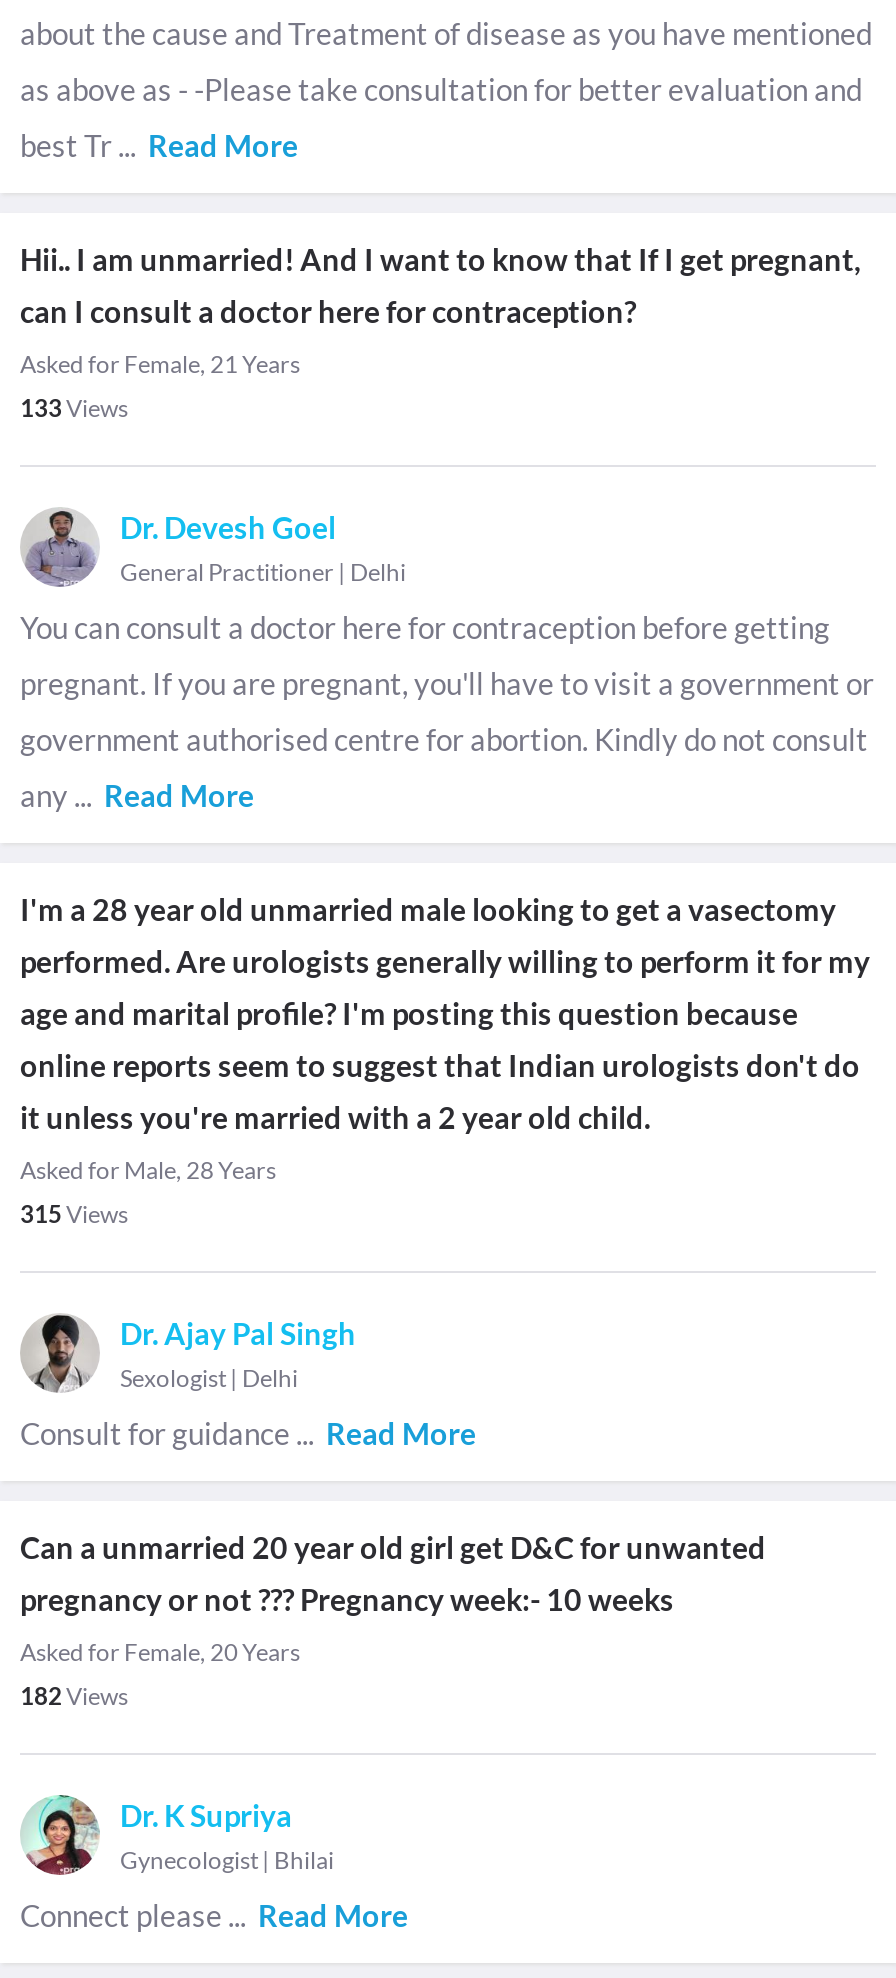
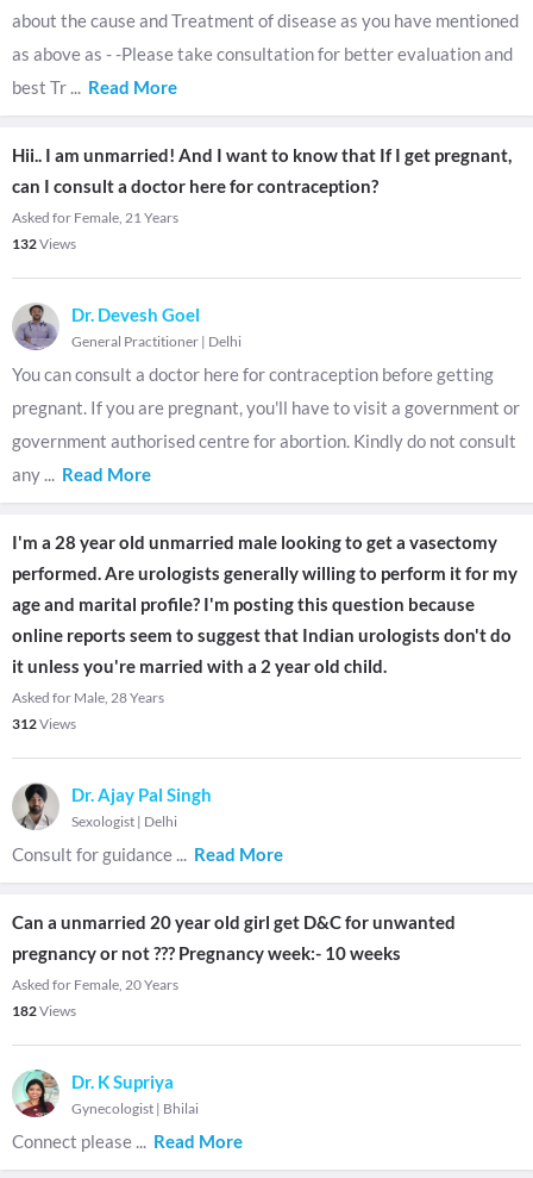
- 133Views
+ 132Views

- 315Views
+ 312Views
